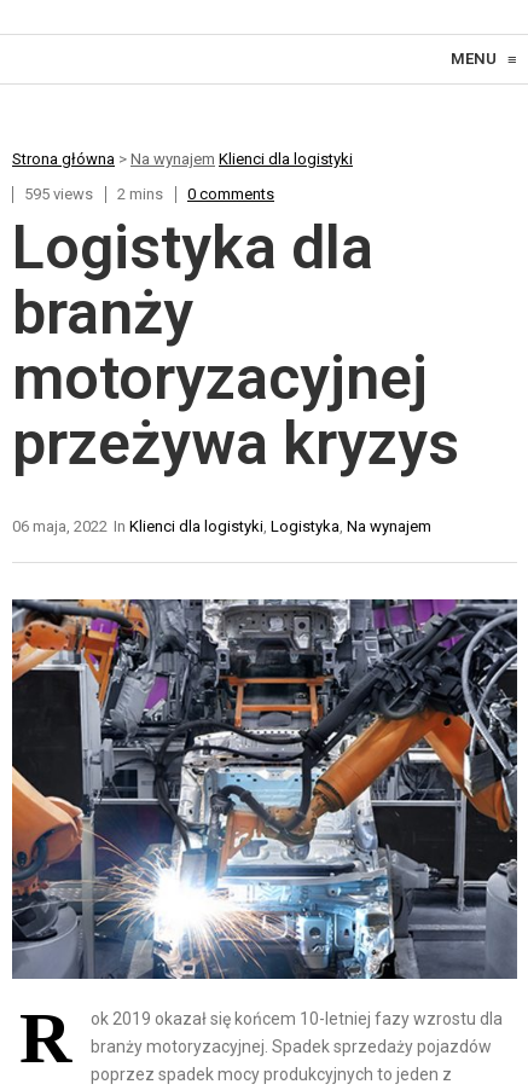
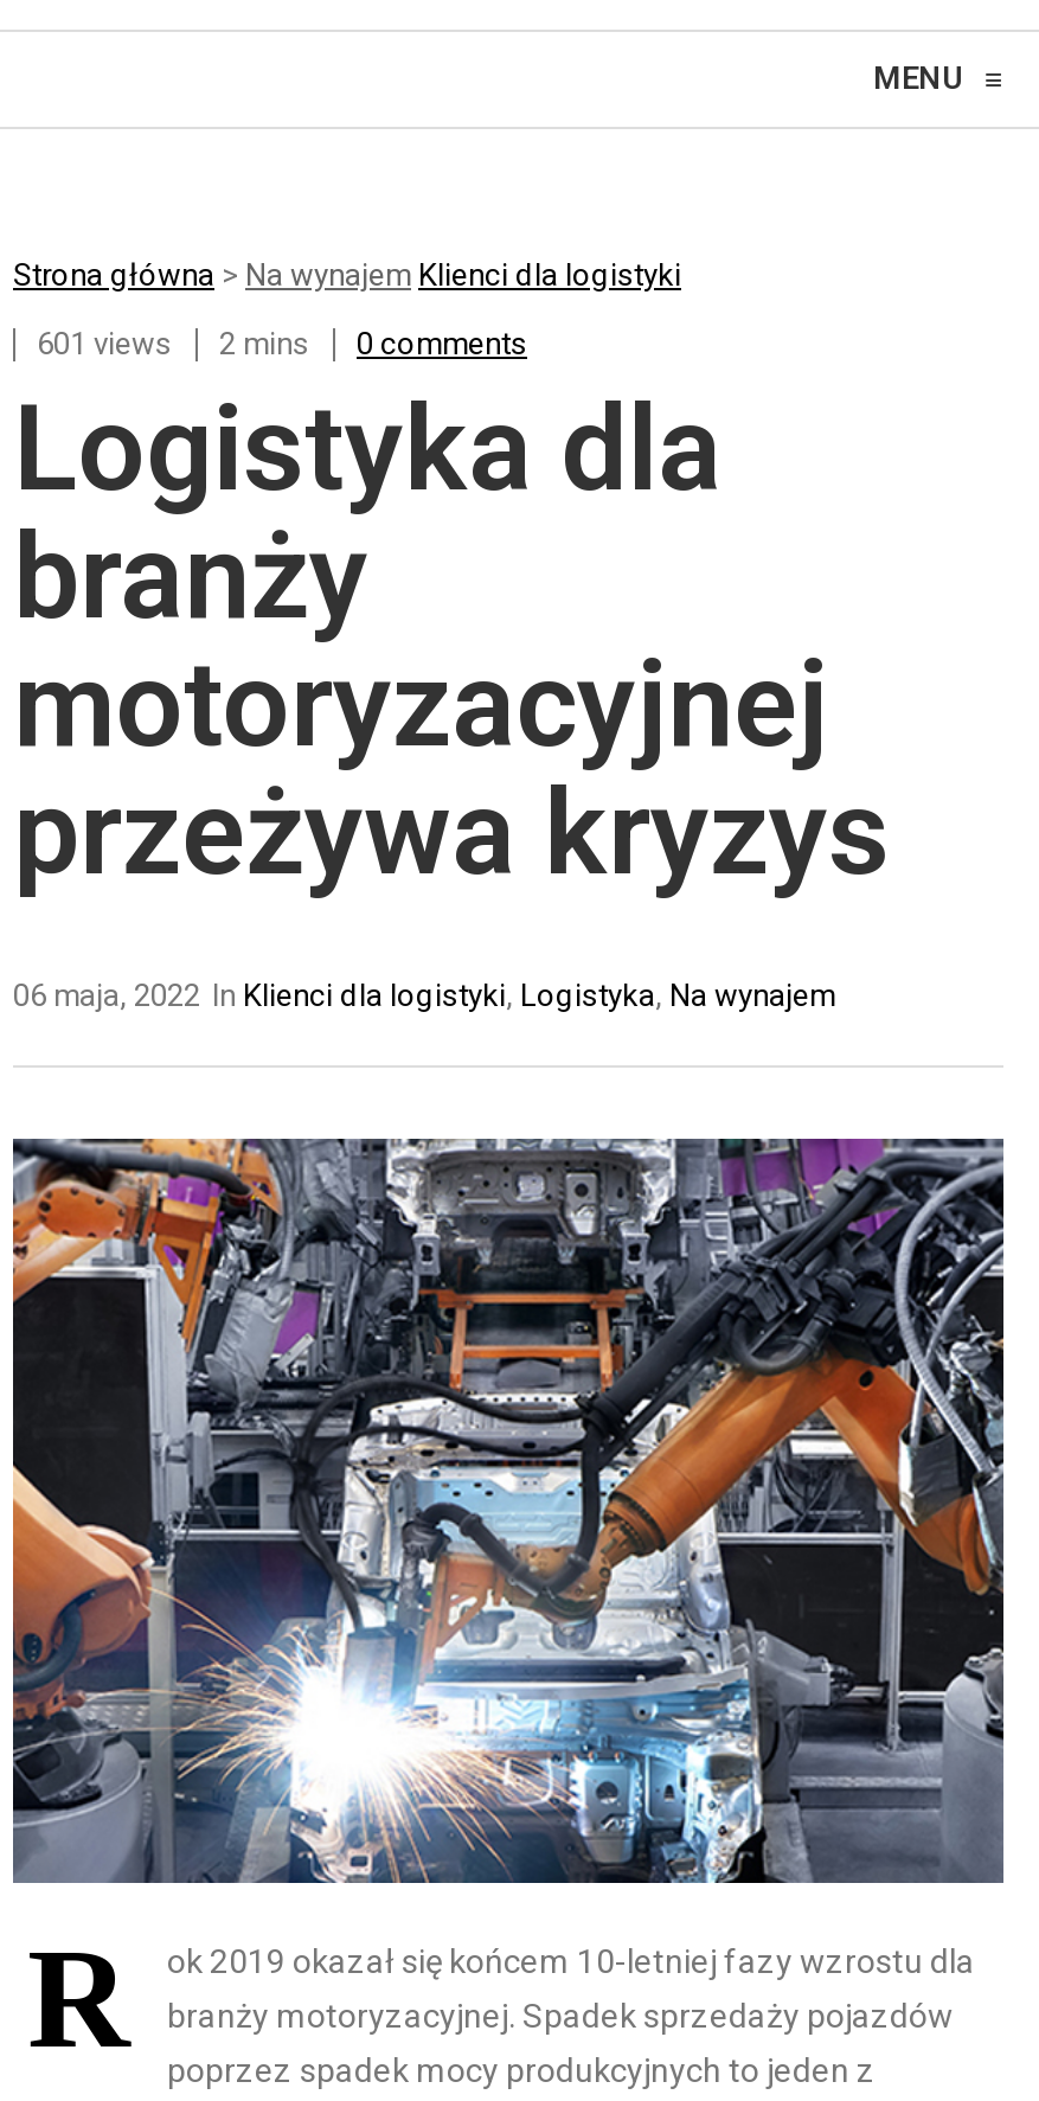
- 595 views 2 mins 0 comments
+ 601 views 2 mins 0 comments
